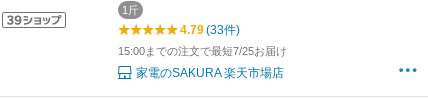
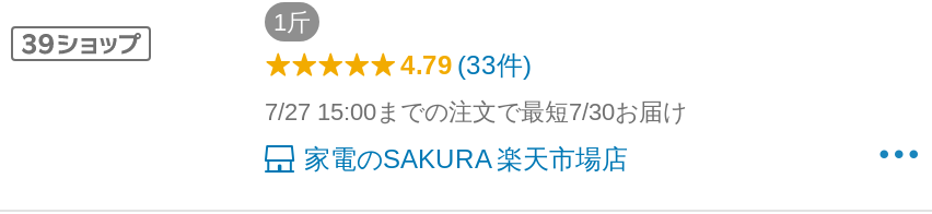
- 15:00までの注文で最短7/25お届け
+ 7/27 15:00までの注文で最短7/30お届け
